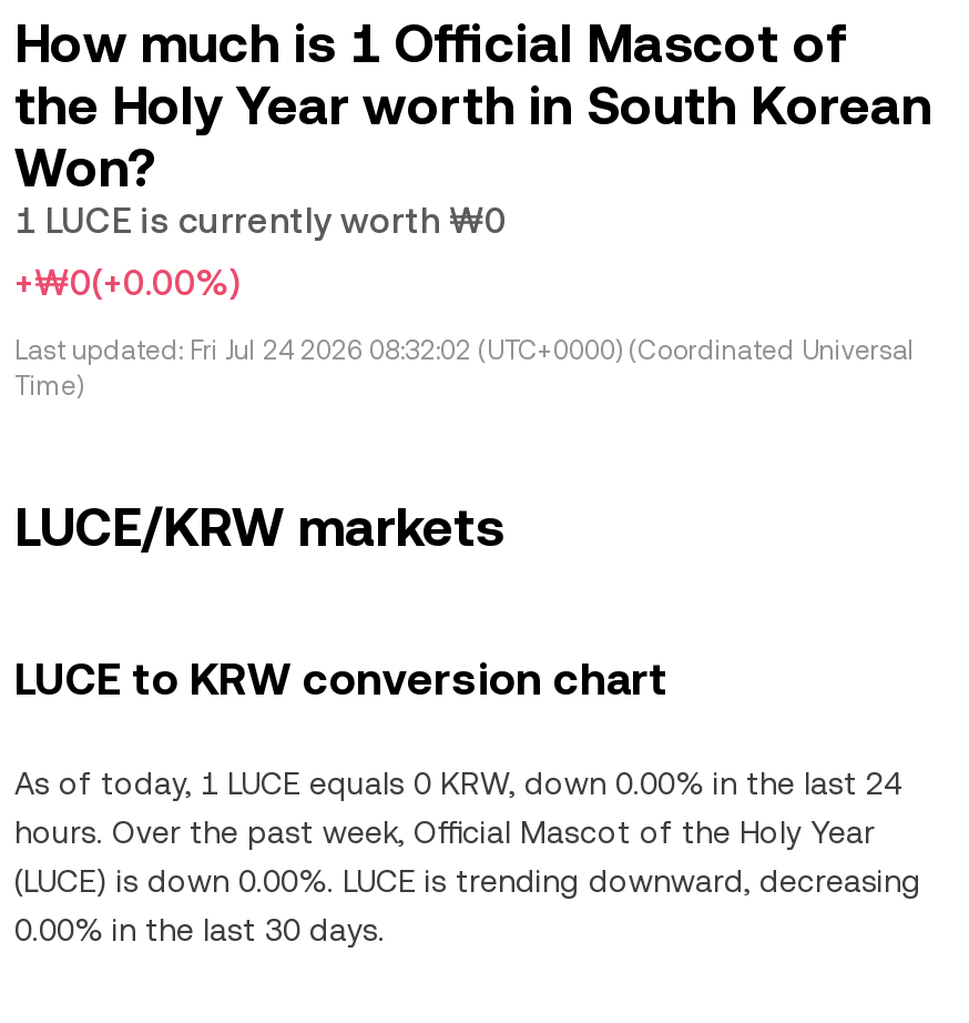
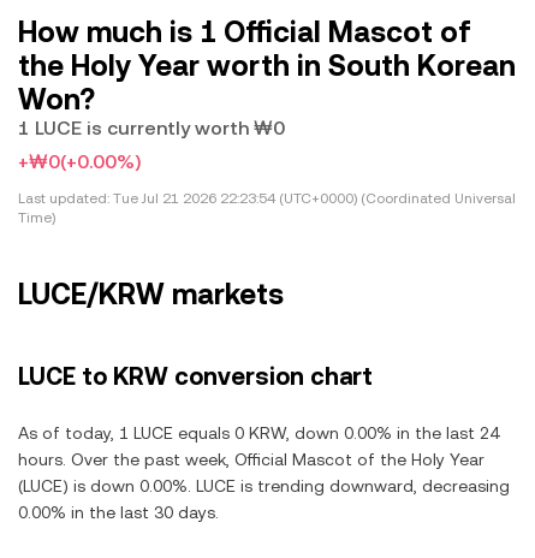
- Last updated: Fri Jul 24 2026 08:32:02 (UTC+0000) (Coordinated Universal
+ Last updated: Tue Jul 21 2026 22:23:54 (UTC+0000) (Coordinated Universal
